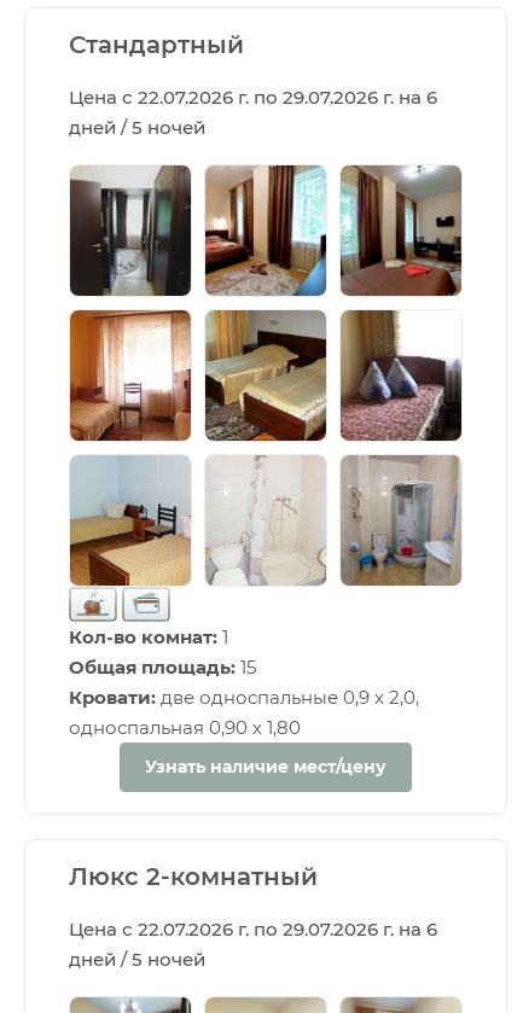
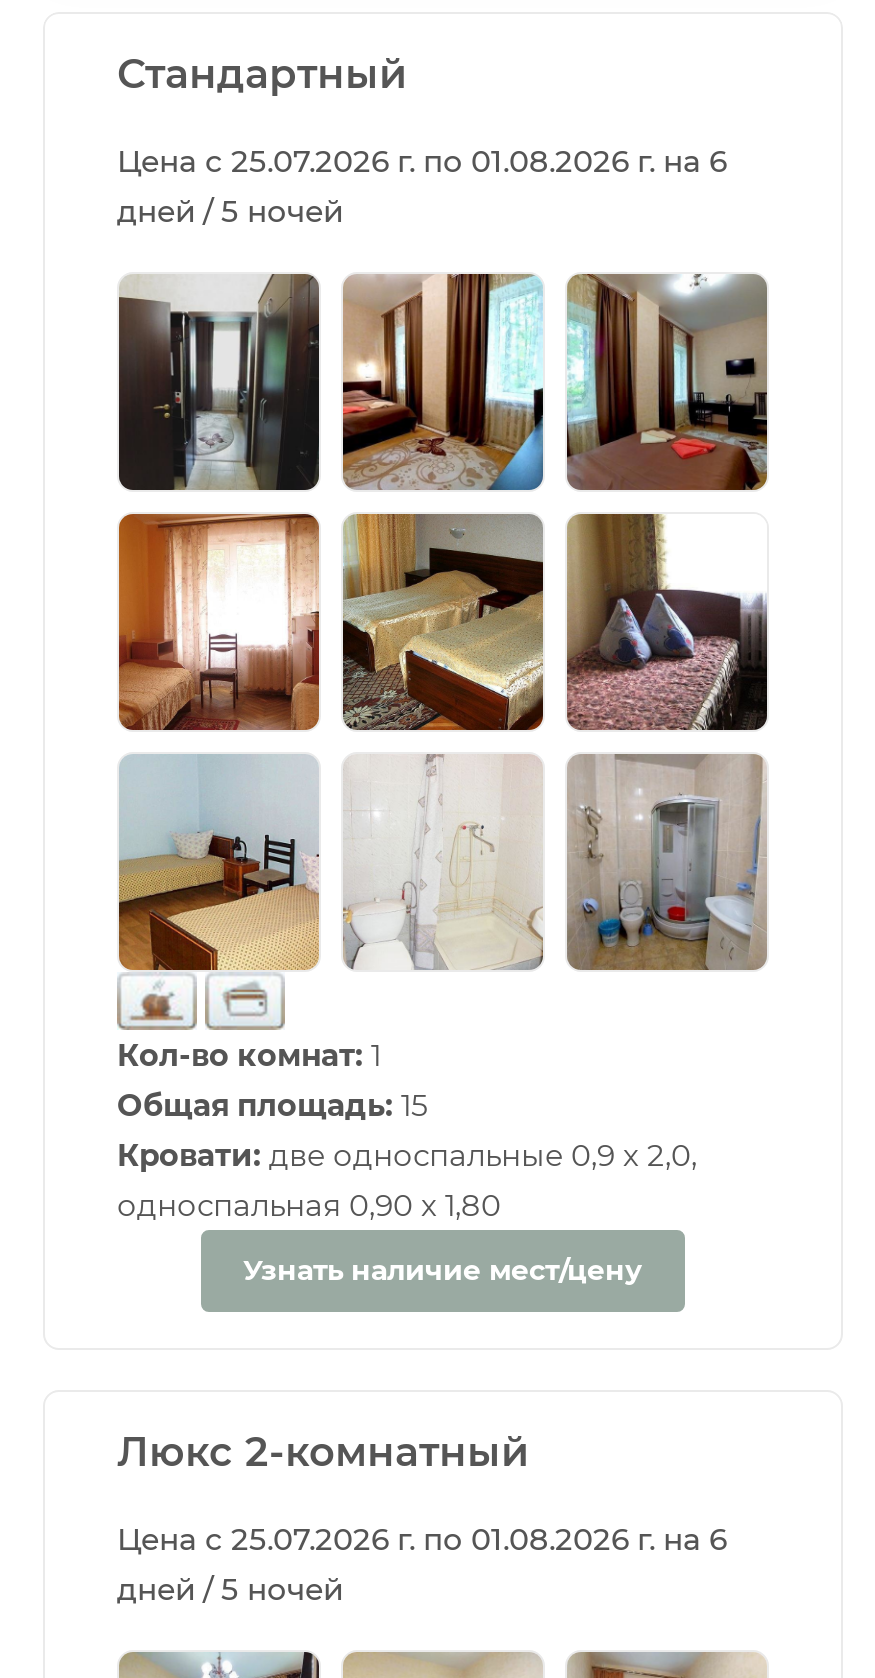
- Цена с 22.07.2026 г. по 29.07.2026 г. на 6
+ Цена с 25.07.2026 г. по 01.08.2026 г. на 6

- Цена с 22.07.2026 г. по 29.07.2026 г. на 6
+ Цена с 25.07.2026 г. по 01.08.2026 г. на 6
